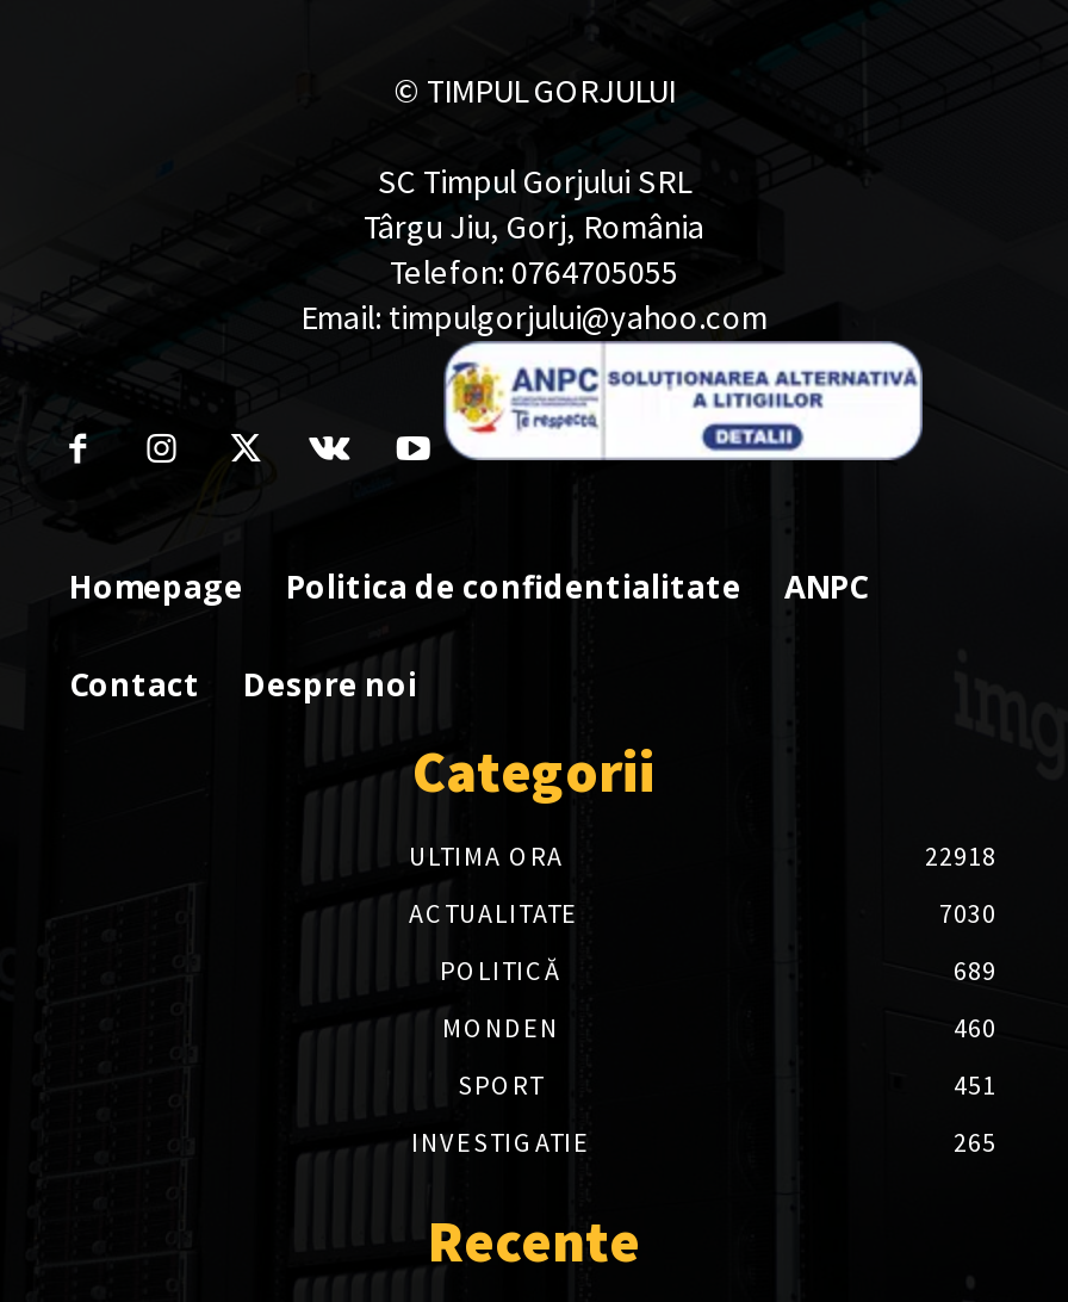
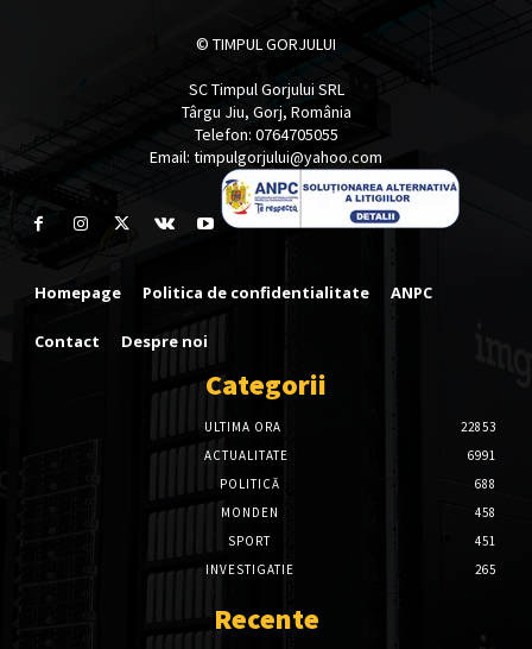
- 22918
+ 22853

- 7030
+ 6991

- 689
+ 688

- 460
+ 458
